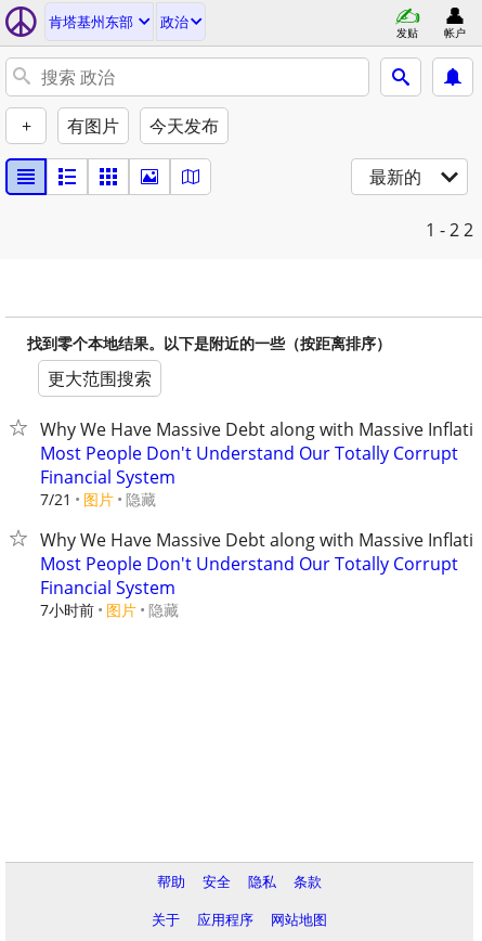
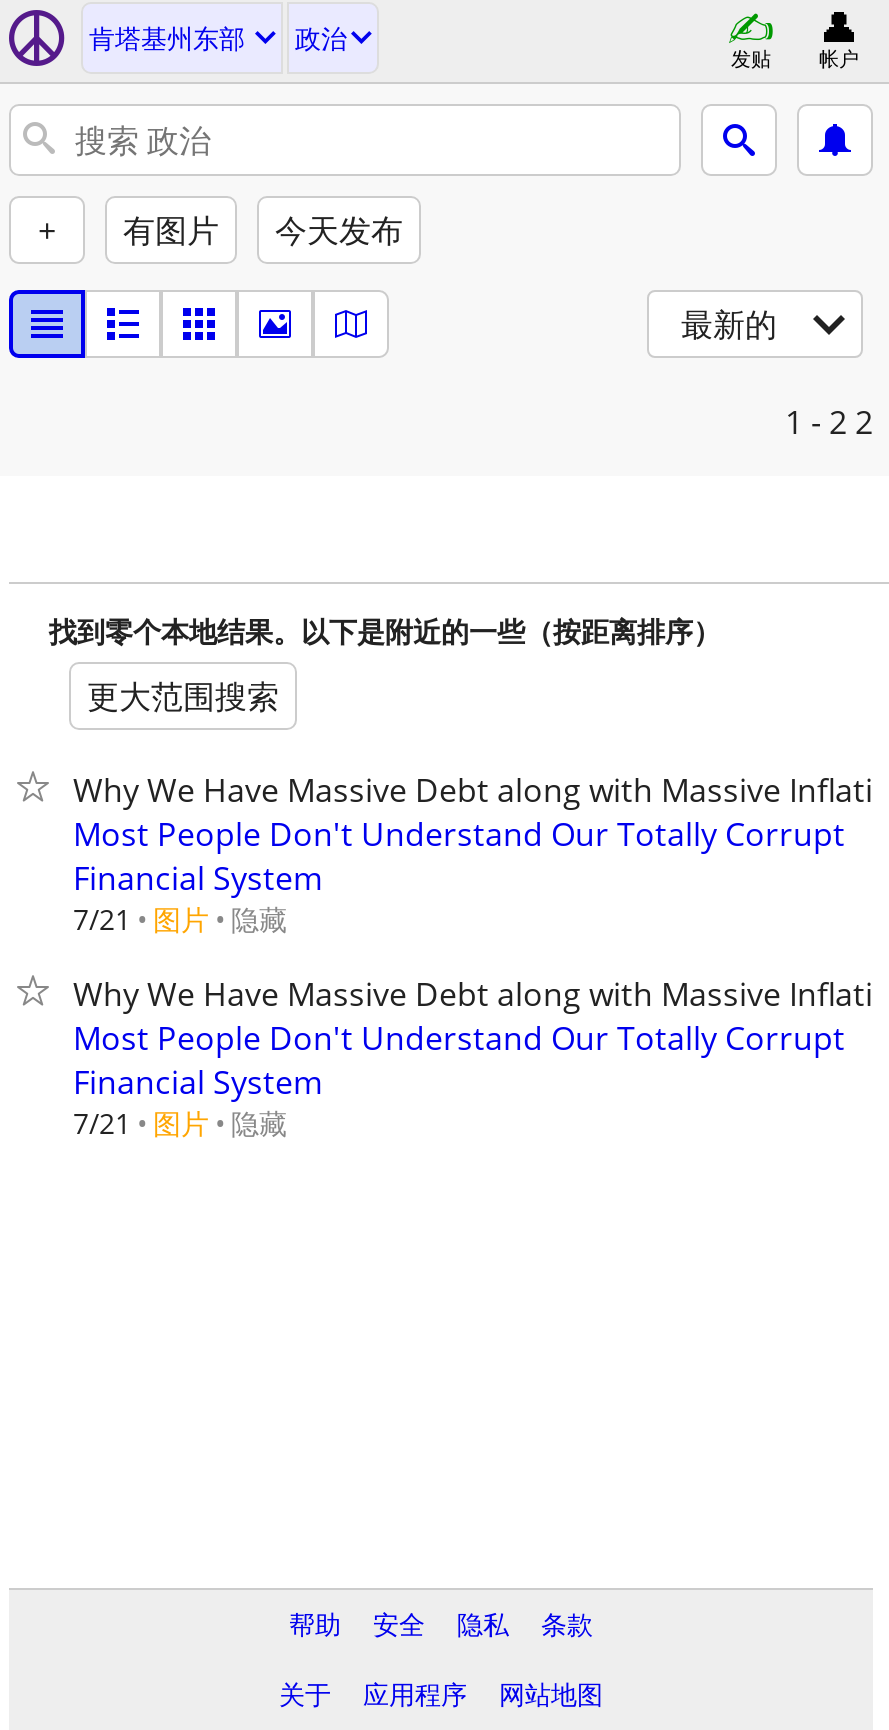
- 7小时前 图片 隐藏
+ 7/21 图片 隐藏
